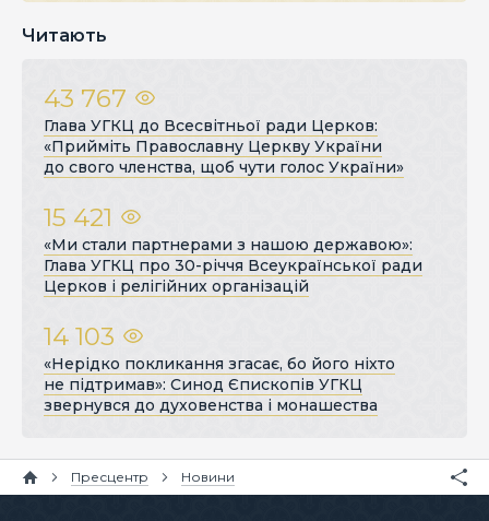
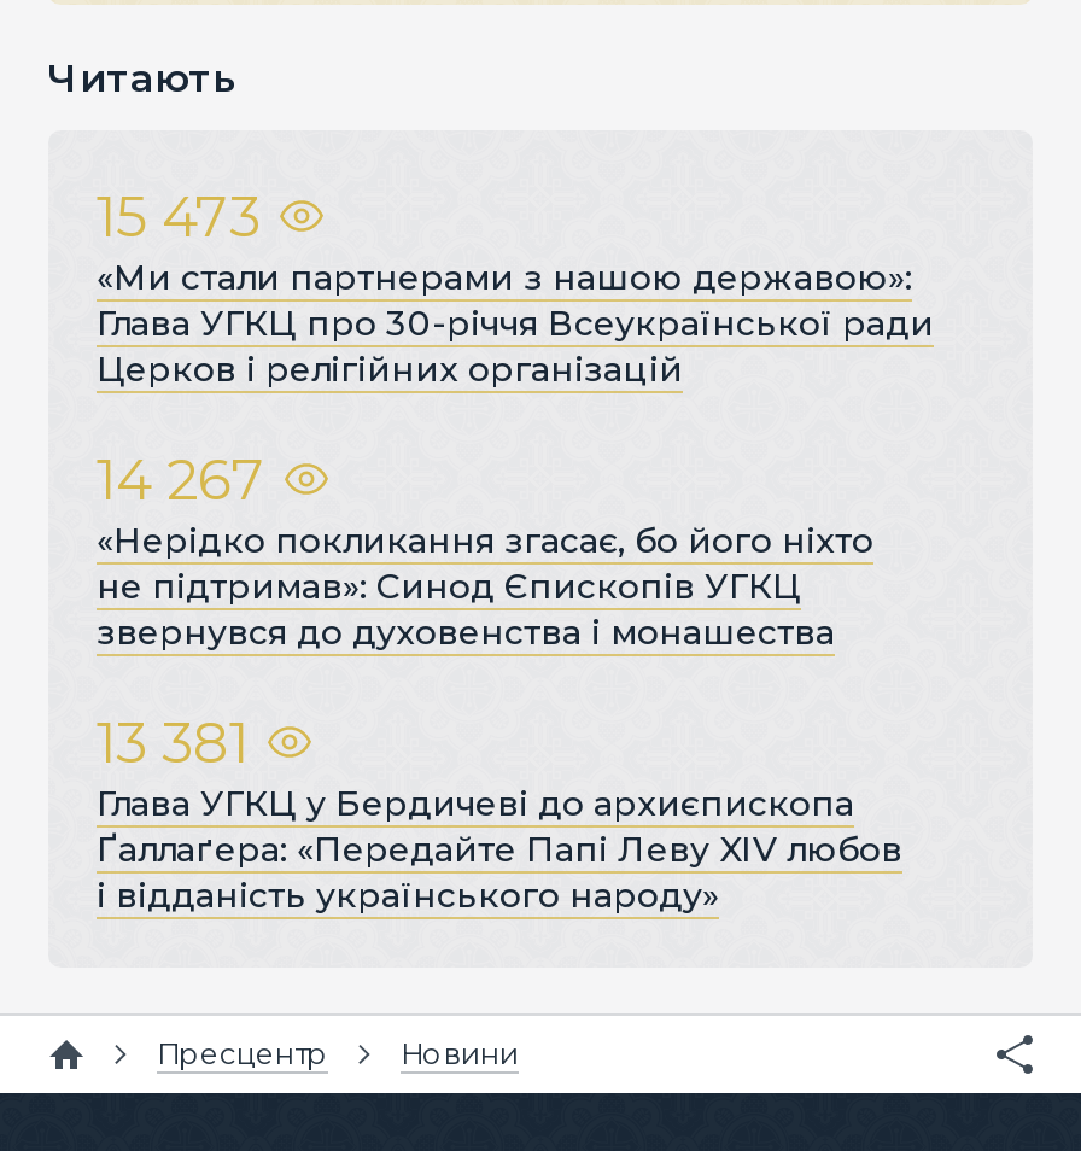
- 43 767
- Глава УГКЦ до Всесвітньої ради Церков:
- «Прийміть Православну Церкву України
- до свого членства, щоб чути голос України»
- 15 421
+ 15 473

moved up: «Ми стали партнерами з нашою державою»: | Глава УГКЦ про 30-річчя Всеукраїнської ради | Церков і релігійних організацій

- 14 103
+ 14 267

moved up: «Нерідко покликання згасає, бо його ніхто | не підтримав»: Синод Єпископів УГКЦ | звернувся до духовенства і монашества

+ 13 381
+ Глава УГКЦ у Бердичеві до архиєпископа
+ Ґаллаґера: «Передайте Папі Леву XIV любов
+ і відданість українського народу»
